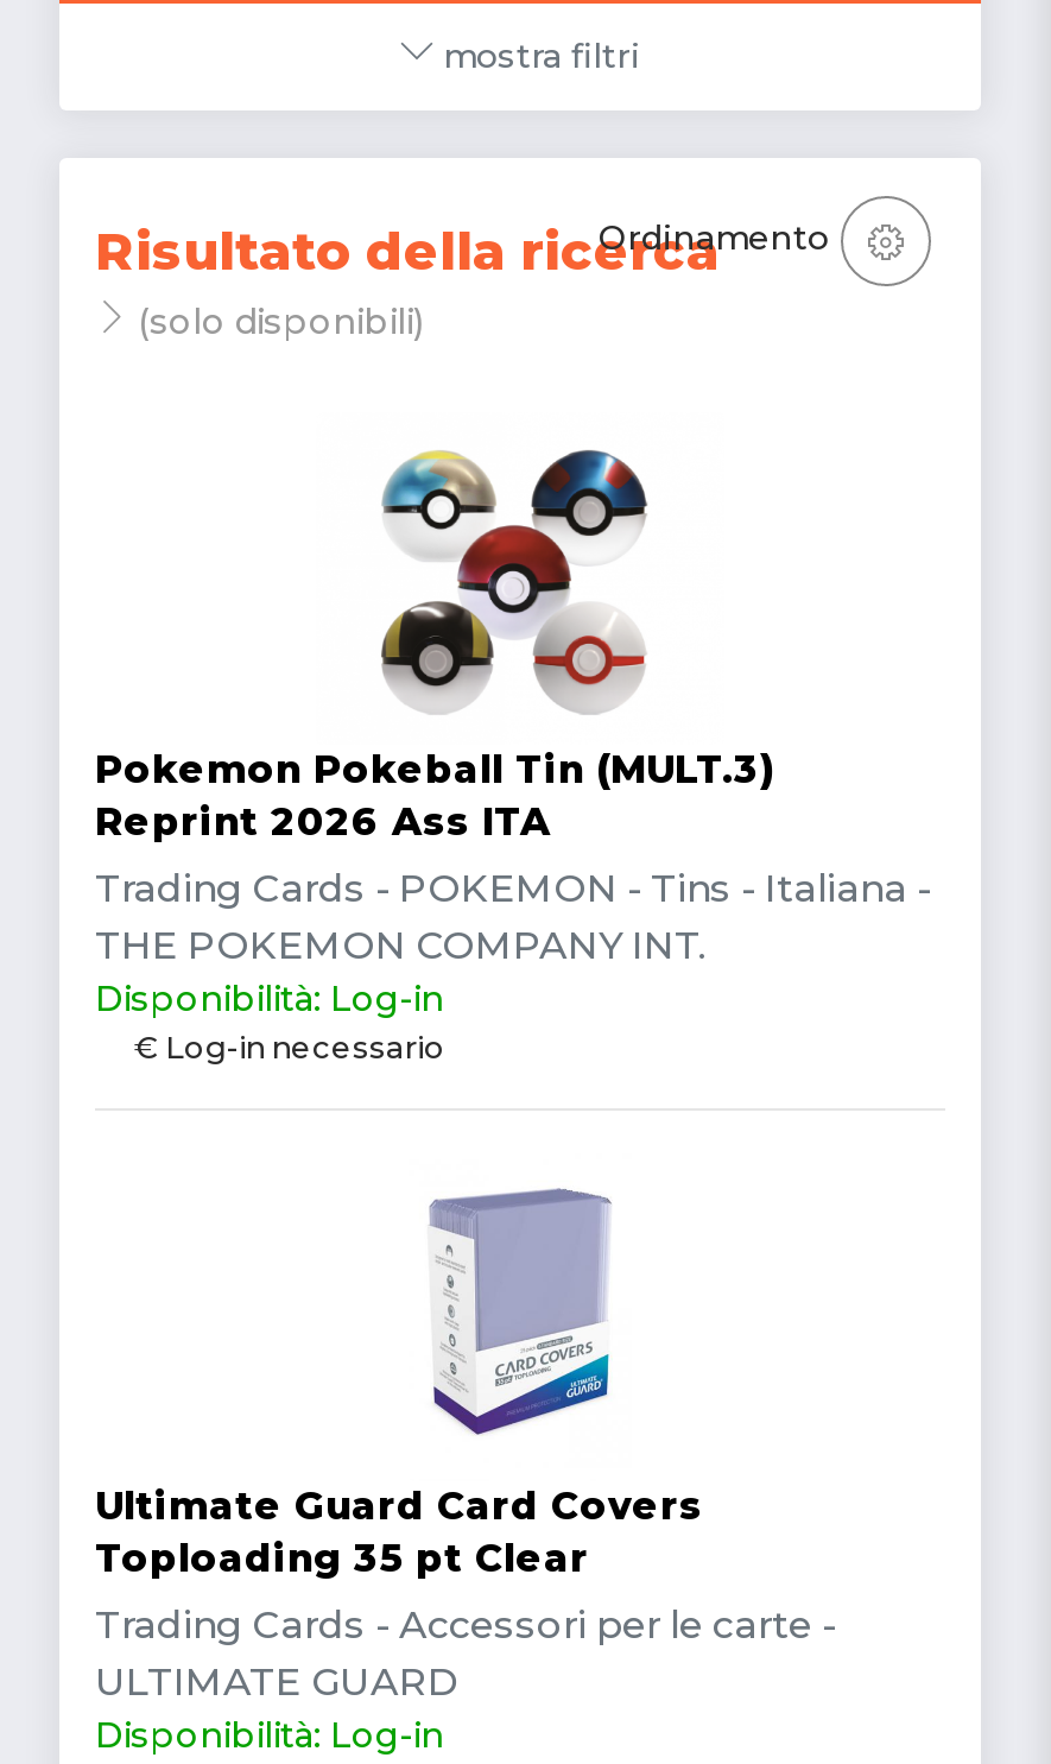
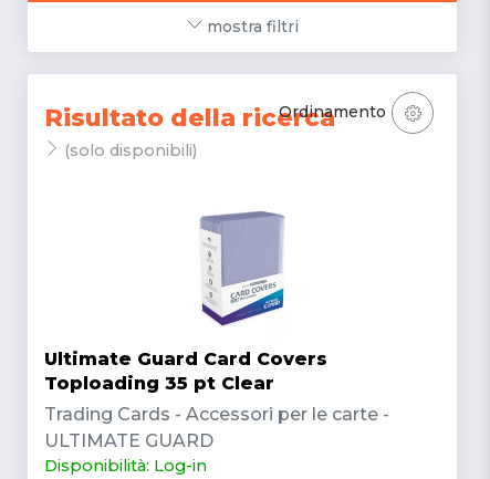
- [image]
- Pokemon Pokeball Tin (MULT.3)
- Reprint 2026 Ass ITA
- Trading Cards - POKEMON - Tins - Italiana -
- THE POKEMON COMPANY INT.
- Disponibilità: Log-in
- € Log-in necessario
